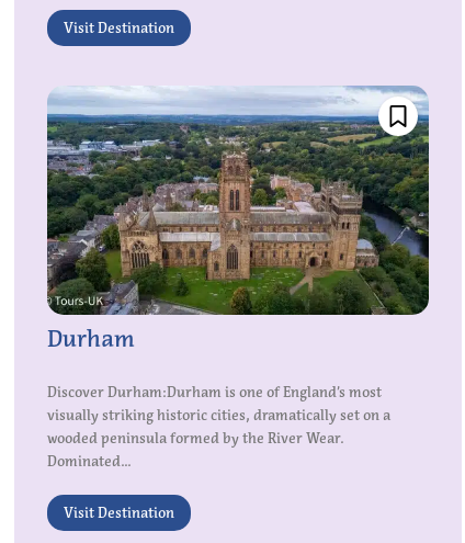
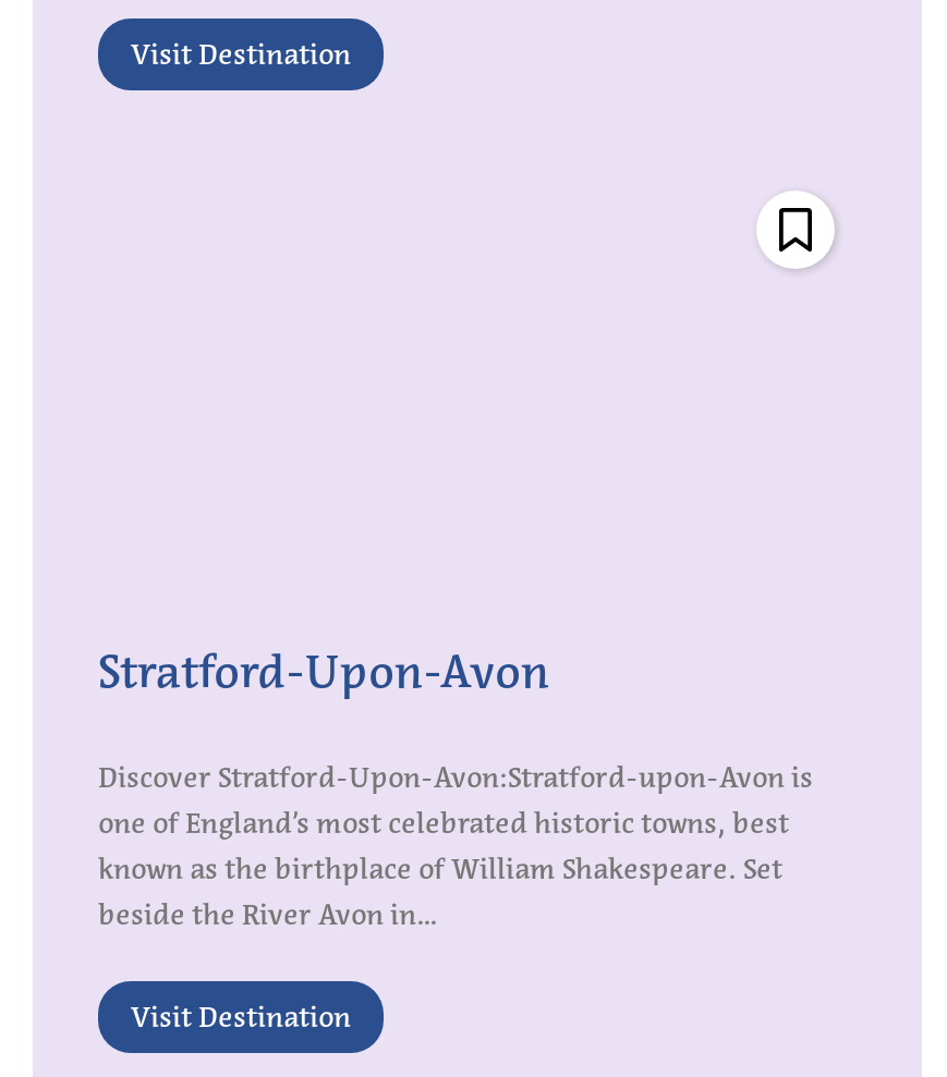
- [image]

- Durham
+ Stratford-Upon-Avon

- Discover Durham:Durham is one of England’s most
- visually striking historic cities, dramatically set on a
- wooded peninsula formed by the River Wear.
- Dominated...
+ Discover Stratford-Upon-Avon:Stratford-upon-Avon is
+ one of England’s most celebrated historic towns, best
+ known as the birthplace of William Shakespeare. Set
+ beside the River Avon in...
